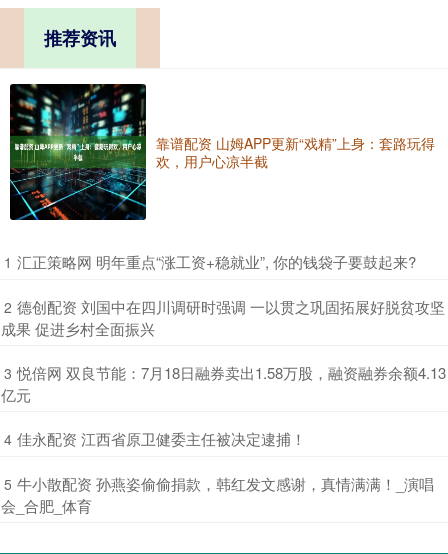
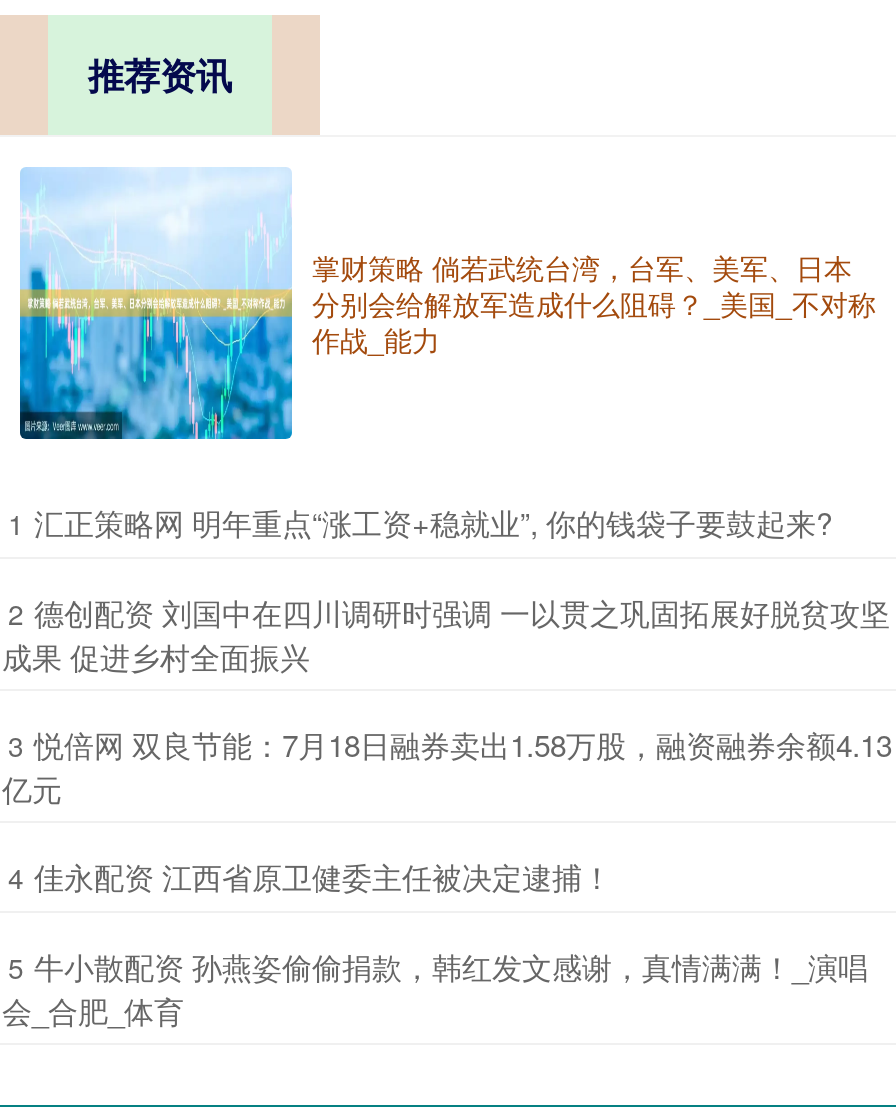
- [image]
- 靠谱配资 山姆APP更新“戏精”上身：套路玩得
- 欢，用户心凉半截
+ [image]
+ 掌财策略 倘若武统台湾，台军、美军、日本
+ 分别会给解放军造成什么阻碍？_美国_不对称
+ 作战_能力
